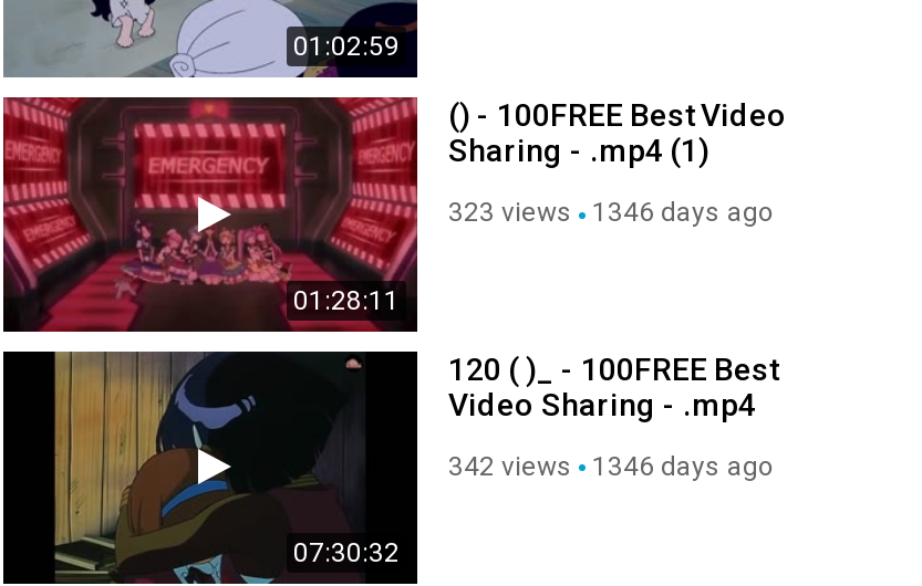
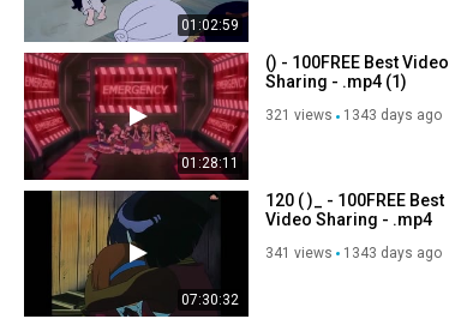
- 323 views
+ 321 views

- 1346 days ago
+ 1343 days ago

- 342 views
+ 341 views

- 1346 days ago
+ 1343 days ago
